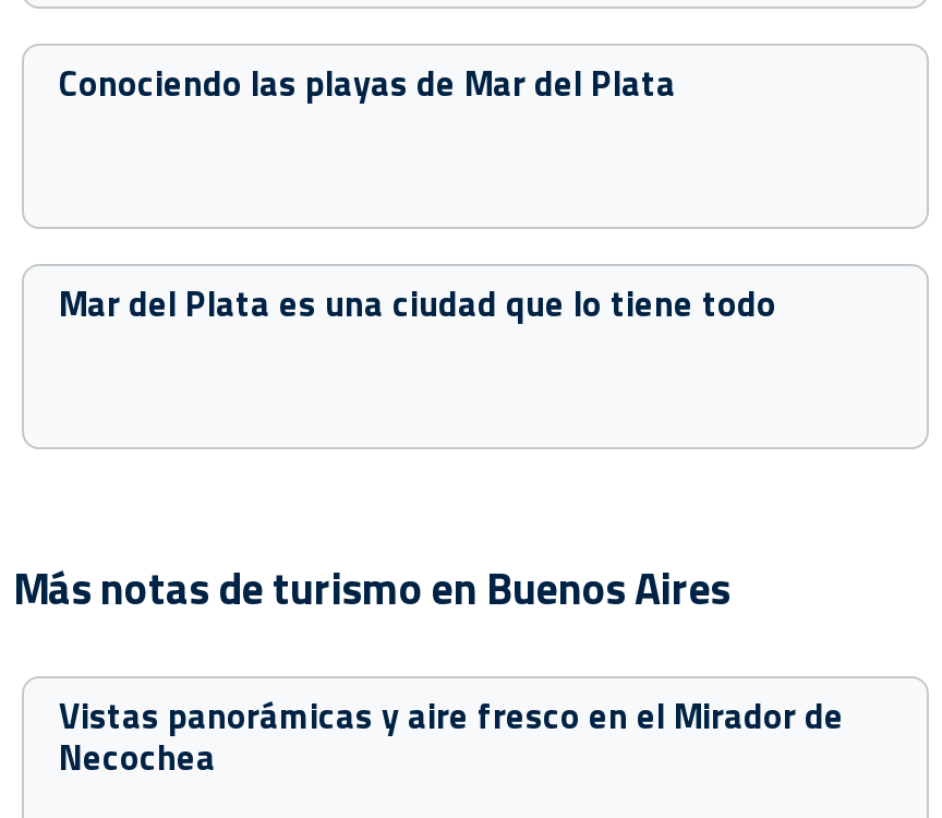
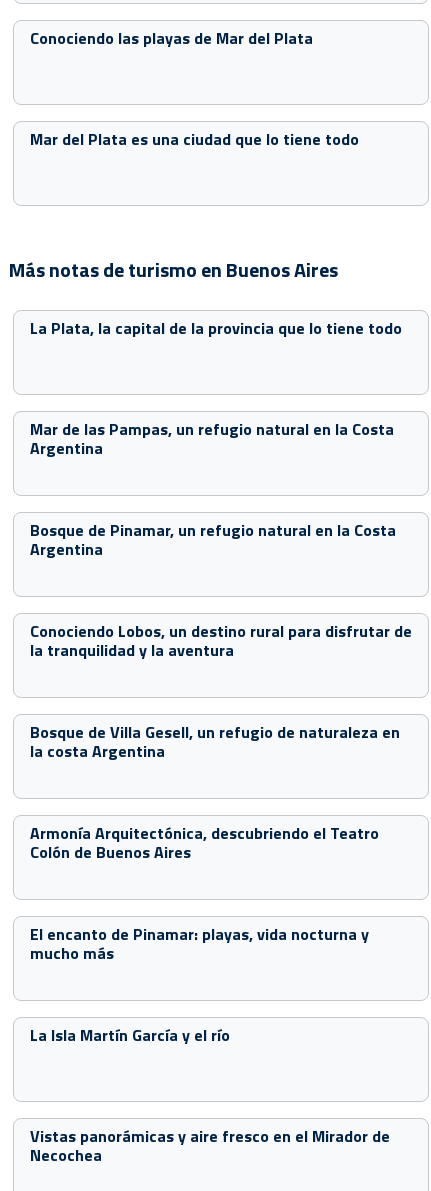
+ La Plata, la capital de la provincia que lo tiene todo

+ Mar de las Pampas, un refugio natural en la Costa
+ Argentina
+ Bosque de Pinamar, un refugio natural en la Costa
+ Argentina
+ Conociendo Lobos, un destino rural para disfrutar de
+ la tranquilidad y la aventura
+ Bosque de Villa Gesell, un refugio de naturaleza en
+ la costa Argentina
+ Armonía Arquitectónica, descubriendo el Teatro
+ Colón de Buenos Aires
+ El encanto de Pinamar: playas, vida nocturna y
+ mucho más
+ La Isla Martín García y el río
